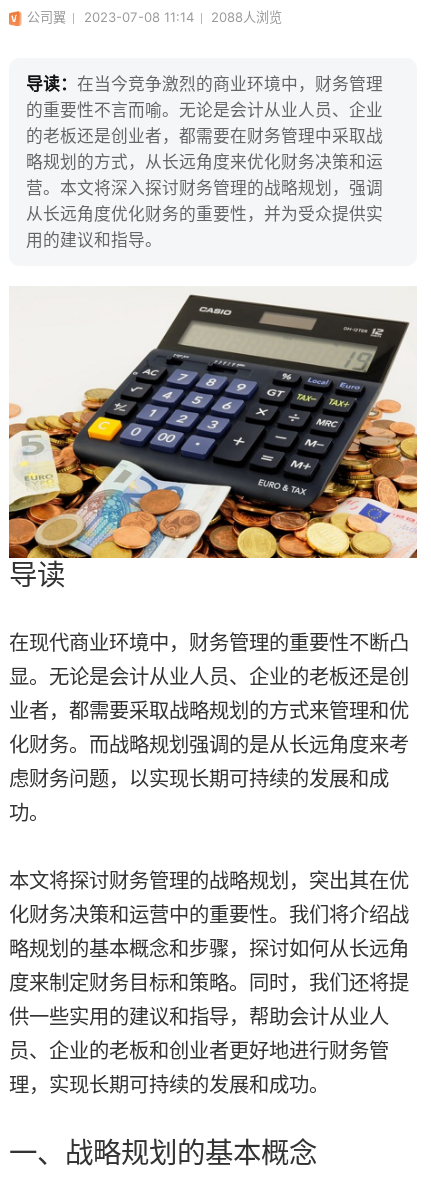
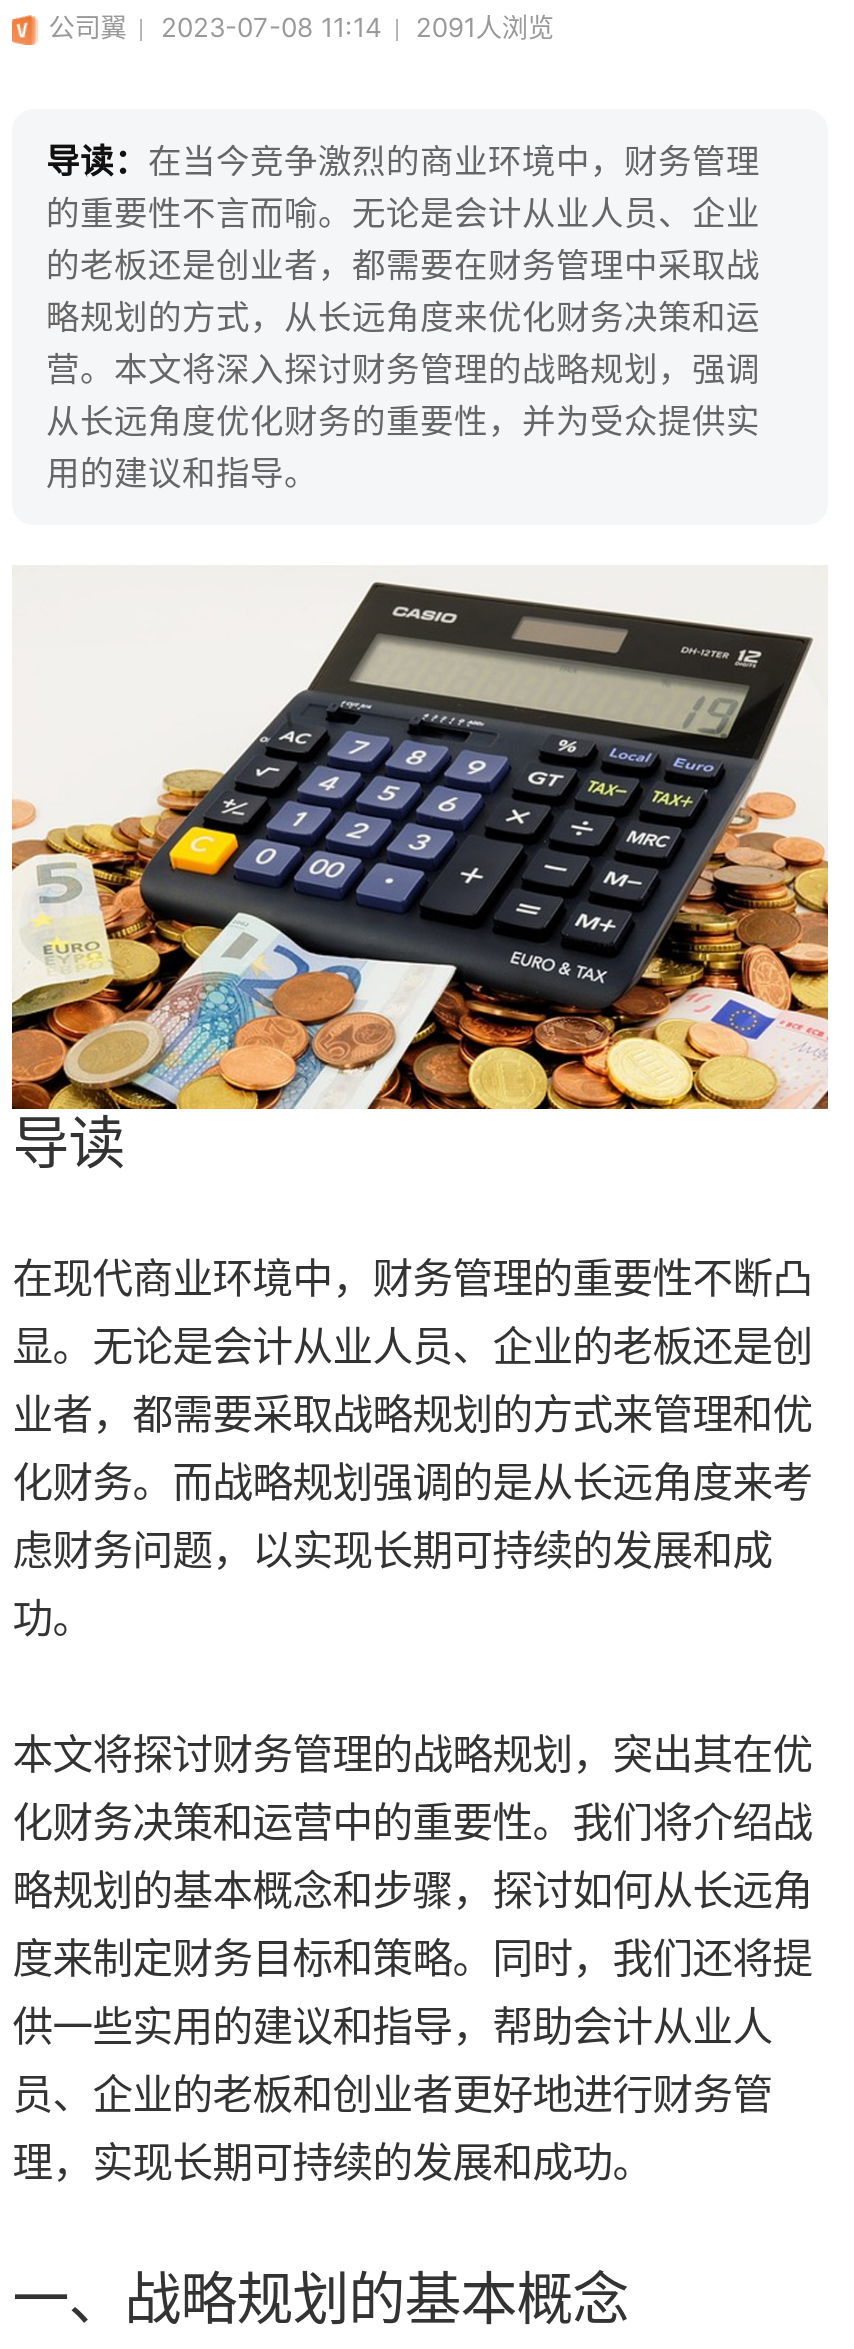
- 公司翼 2023-07-08 11:14 2088人浏览
+ 公司翼 2023-07-08 11:14 2091人浏览
